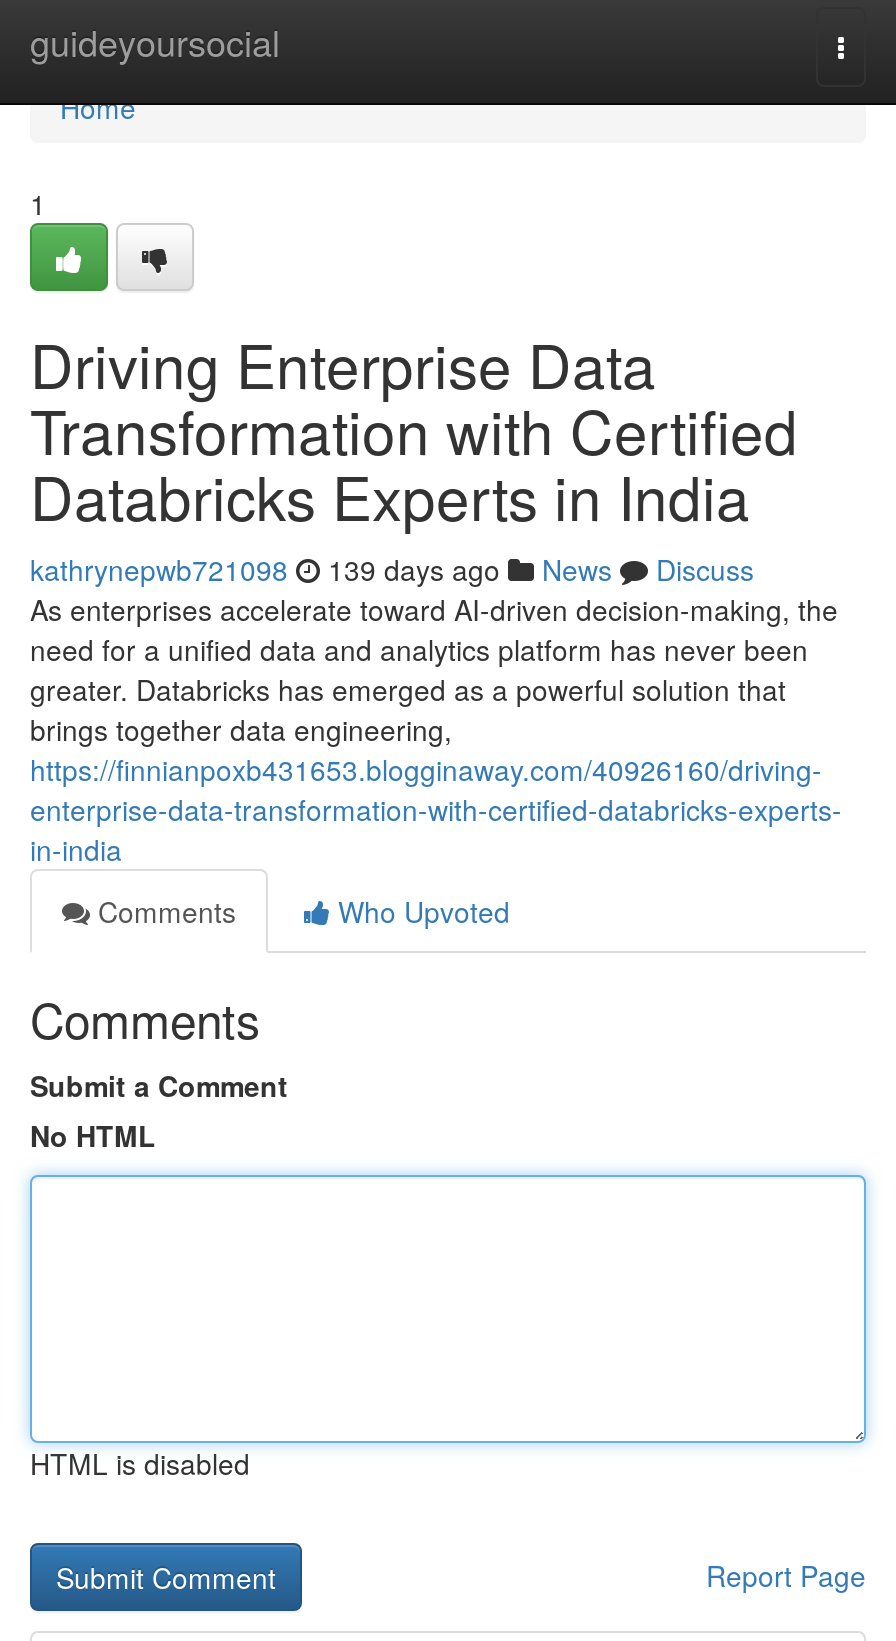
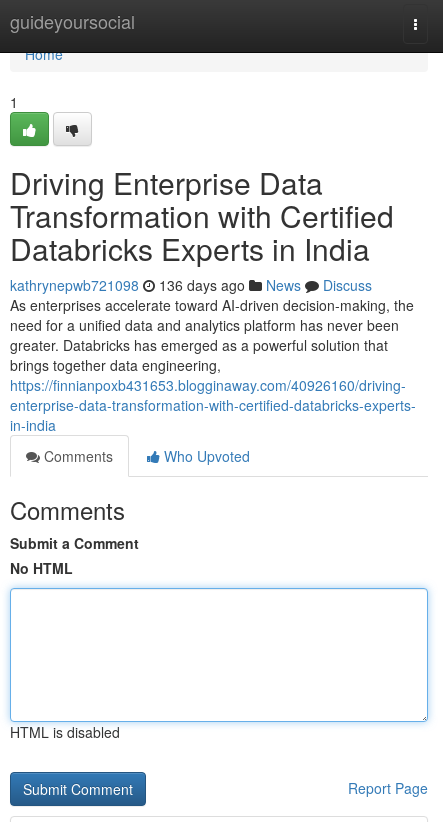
- kathrynepwb721098 139 days ago News Discuss
+ kathrynepwb721098 136 days ago News Discuss
